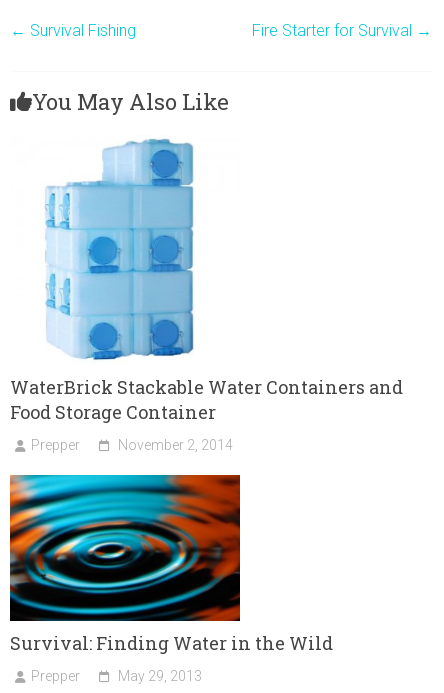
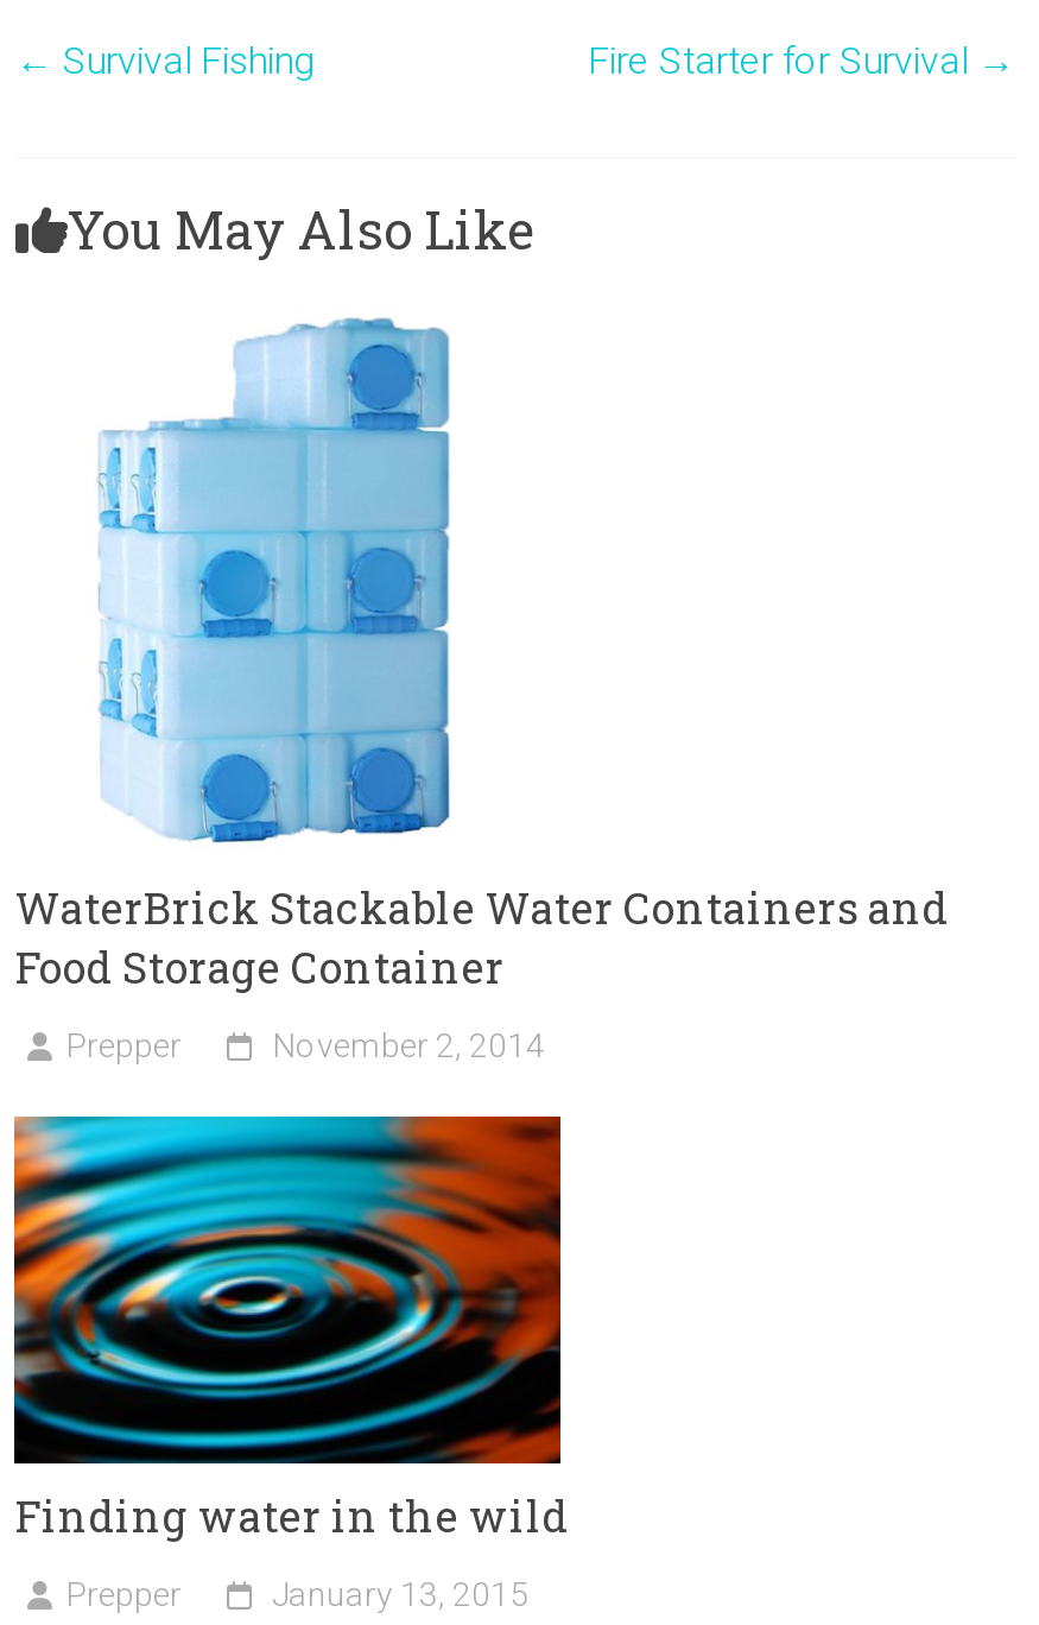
- Survival: Finding Water in the Wild
+ Finding water in the wild

- May 29, 2013
+ January 13, 2015
